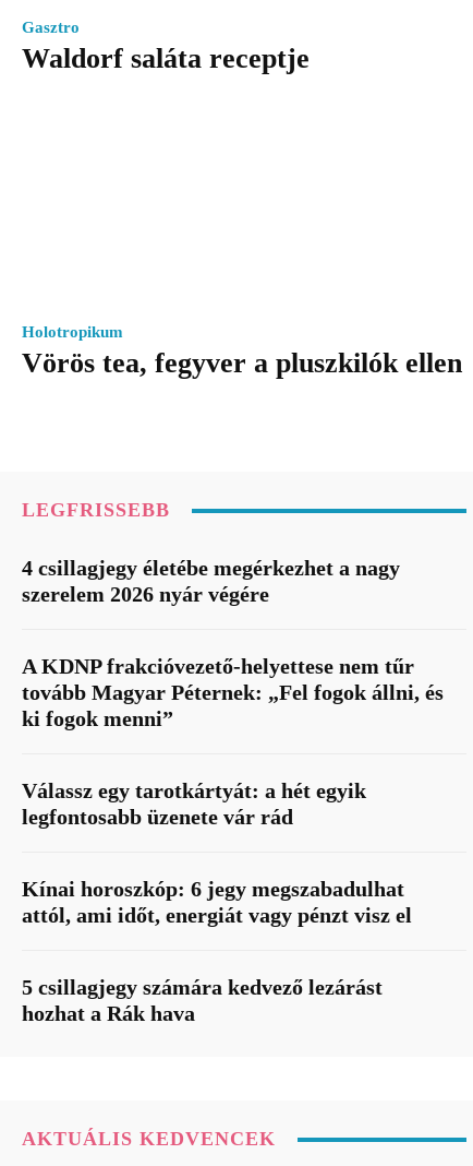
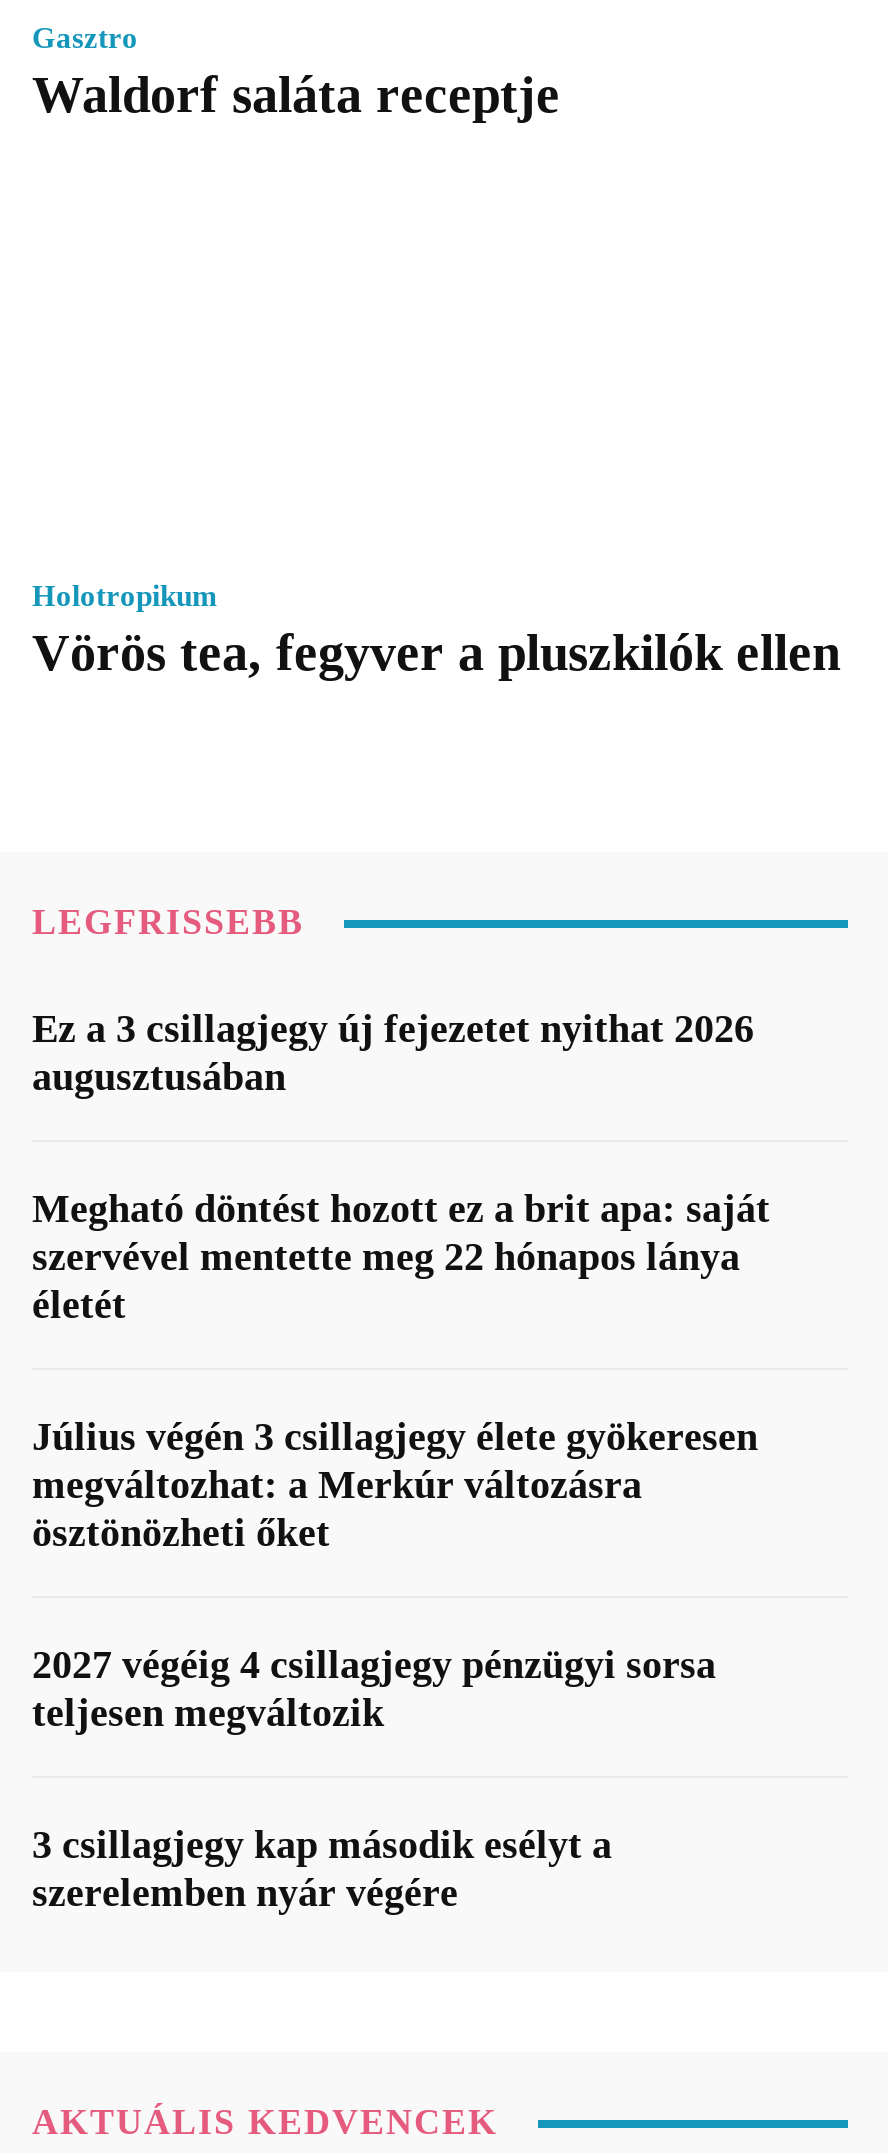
- 4 csillagjegy életébe megérkezhet a nagy
- szerelem 2026 nyár végére
+ Ez a 3 csillagjegy új fejezetet nyithat 2026
+ augusztusában

- A KDNP frakcióvezető-helyettese nem tűr
- tovább Magyar Péternek: „Fel fogok állni, és
- ki fogok menni”
+ Megható döntést hozott ez a brit apa: saját
+ szervével mentette meg 22 hónapos lánya
+ életét

- Válassz egy tarotkártyát: a hét egyik
- legfontosabb üzenete vár rád
+ Július végén 3 csillagjegy élete gyökeresen
+ megváltozhat: a Merkúr változásra
+ ösztönözheti őket

- Kínai horoszkóp: 6 jegy megszabadulhat
- attól, ami időt, energiát vagy pénzt visz el
+ 2027 végéig 4 csillagjegy pénzügyi sorsa
+ teljesen megváltozik

- 5 csillagjegy számára kedvező lezárást
- hozhat a Rák hava
+ 3 csillagjegy kap második esélyt a
+ szerelemben nyár végére
